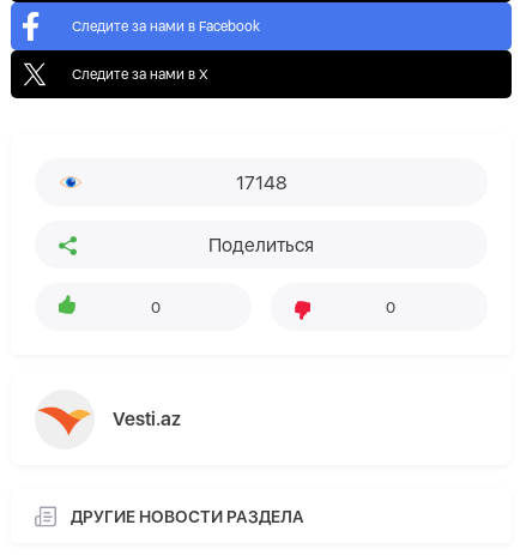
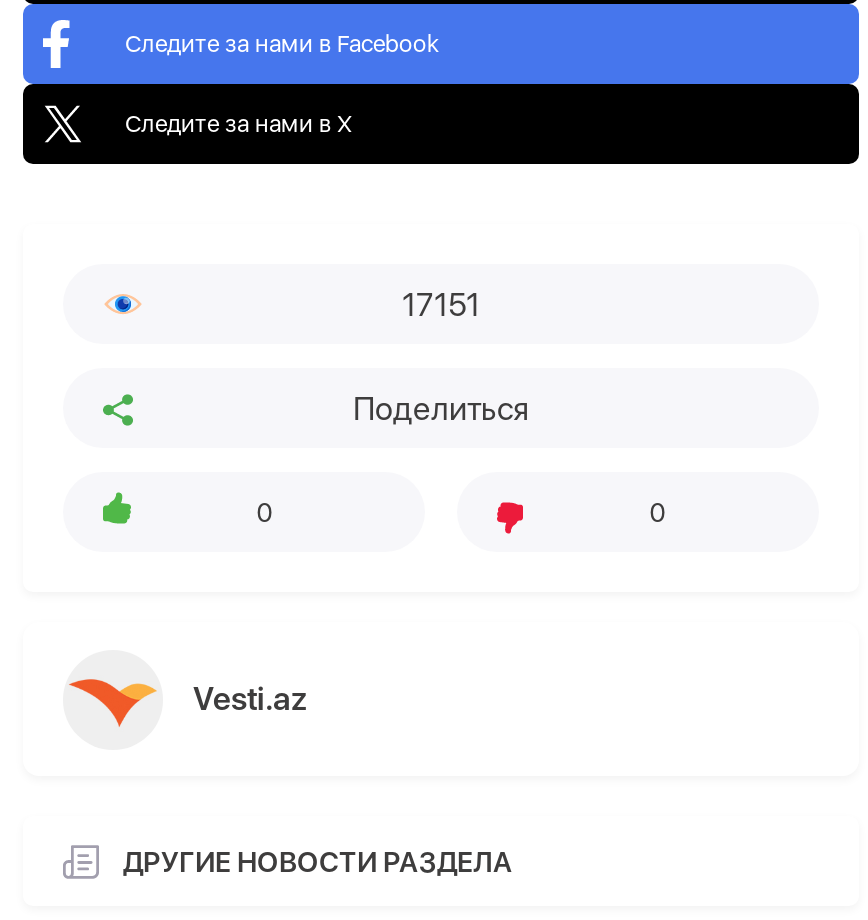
- 17148
+ 17151
